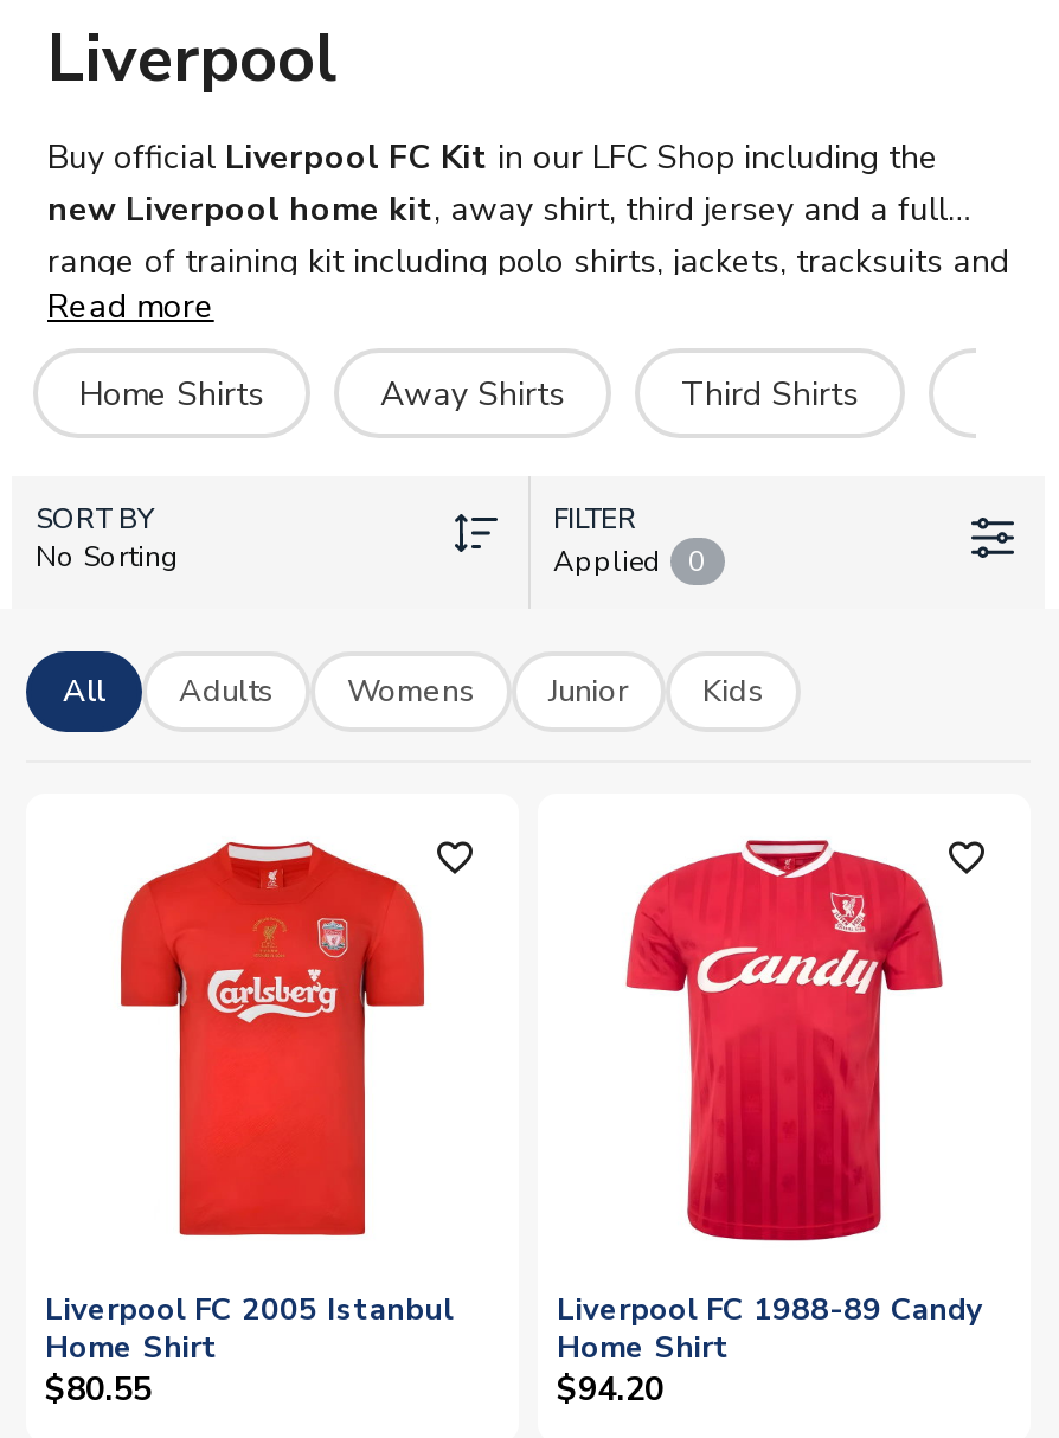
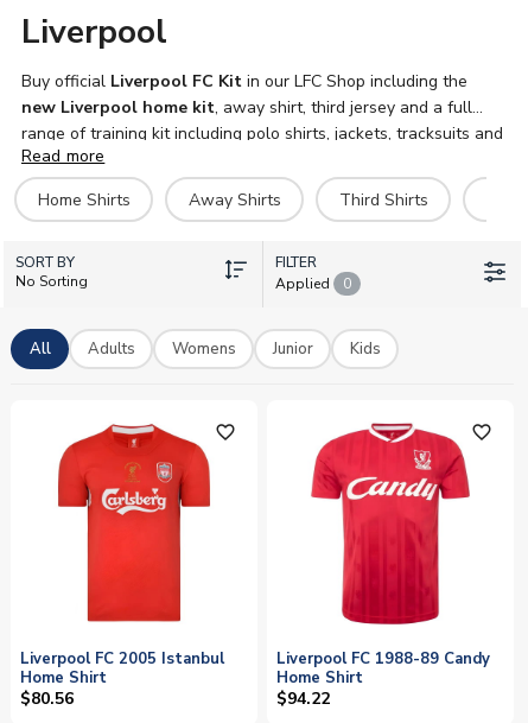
- $80.55
+ $80.56

- $94.20
+ $94.22
